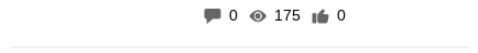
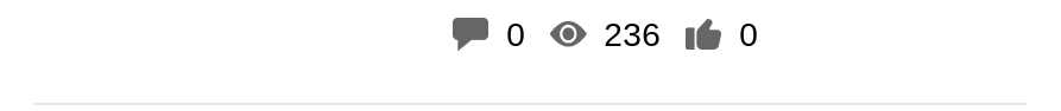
- 175
+ 236
